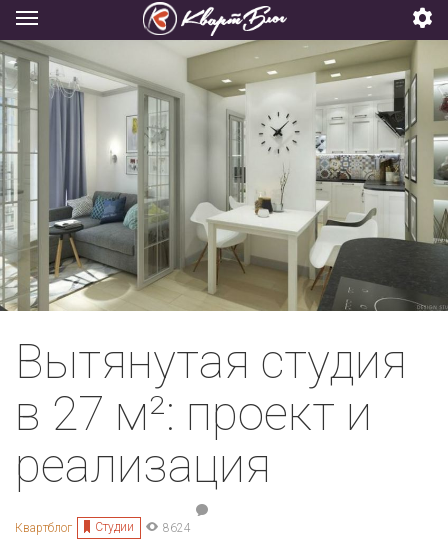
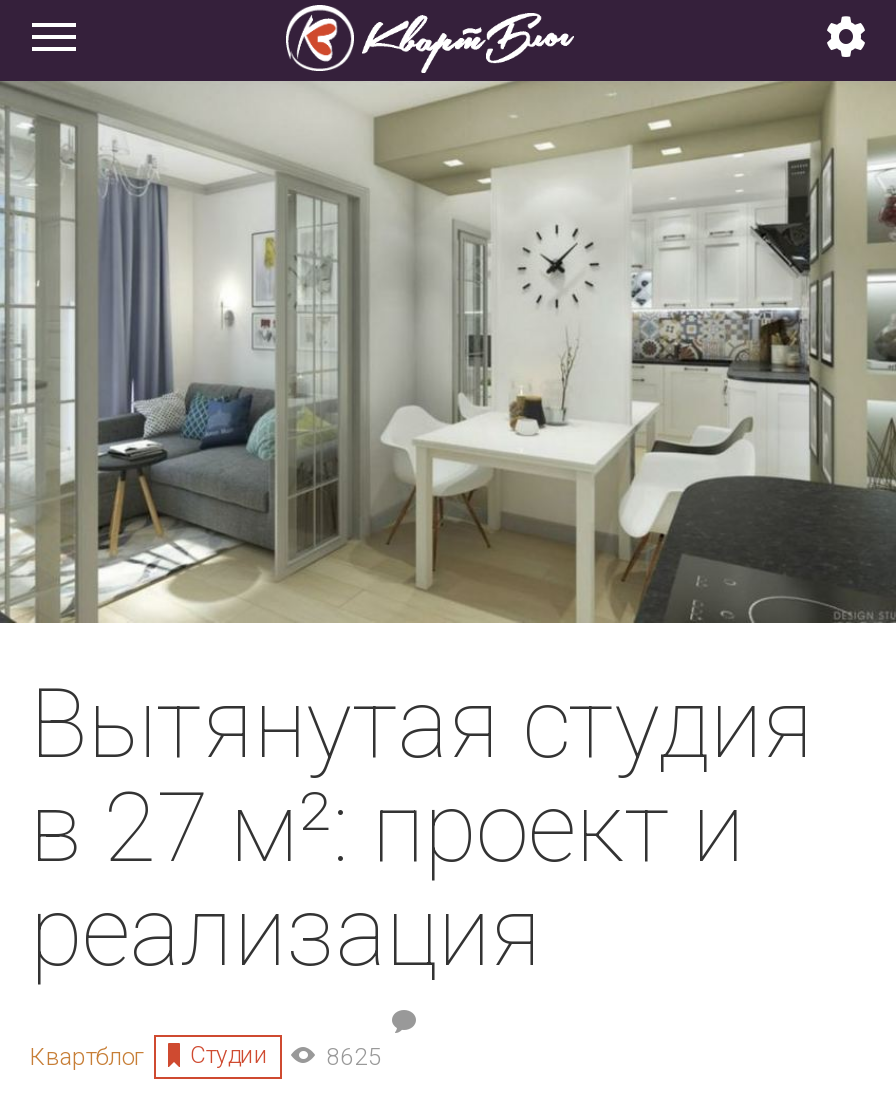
- 8624
+ 8625
